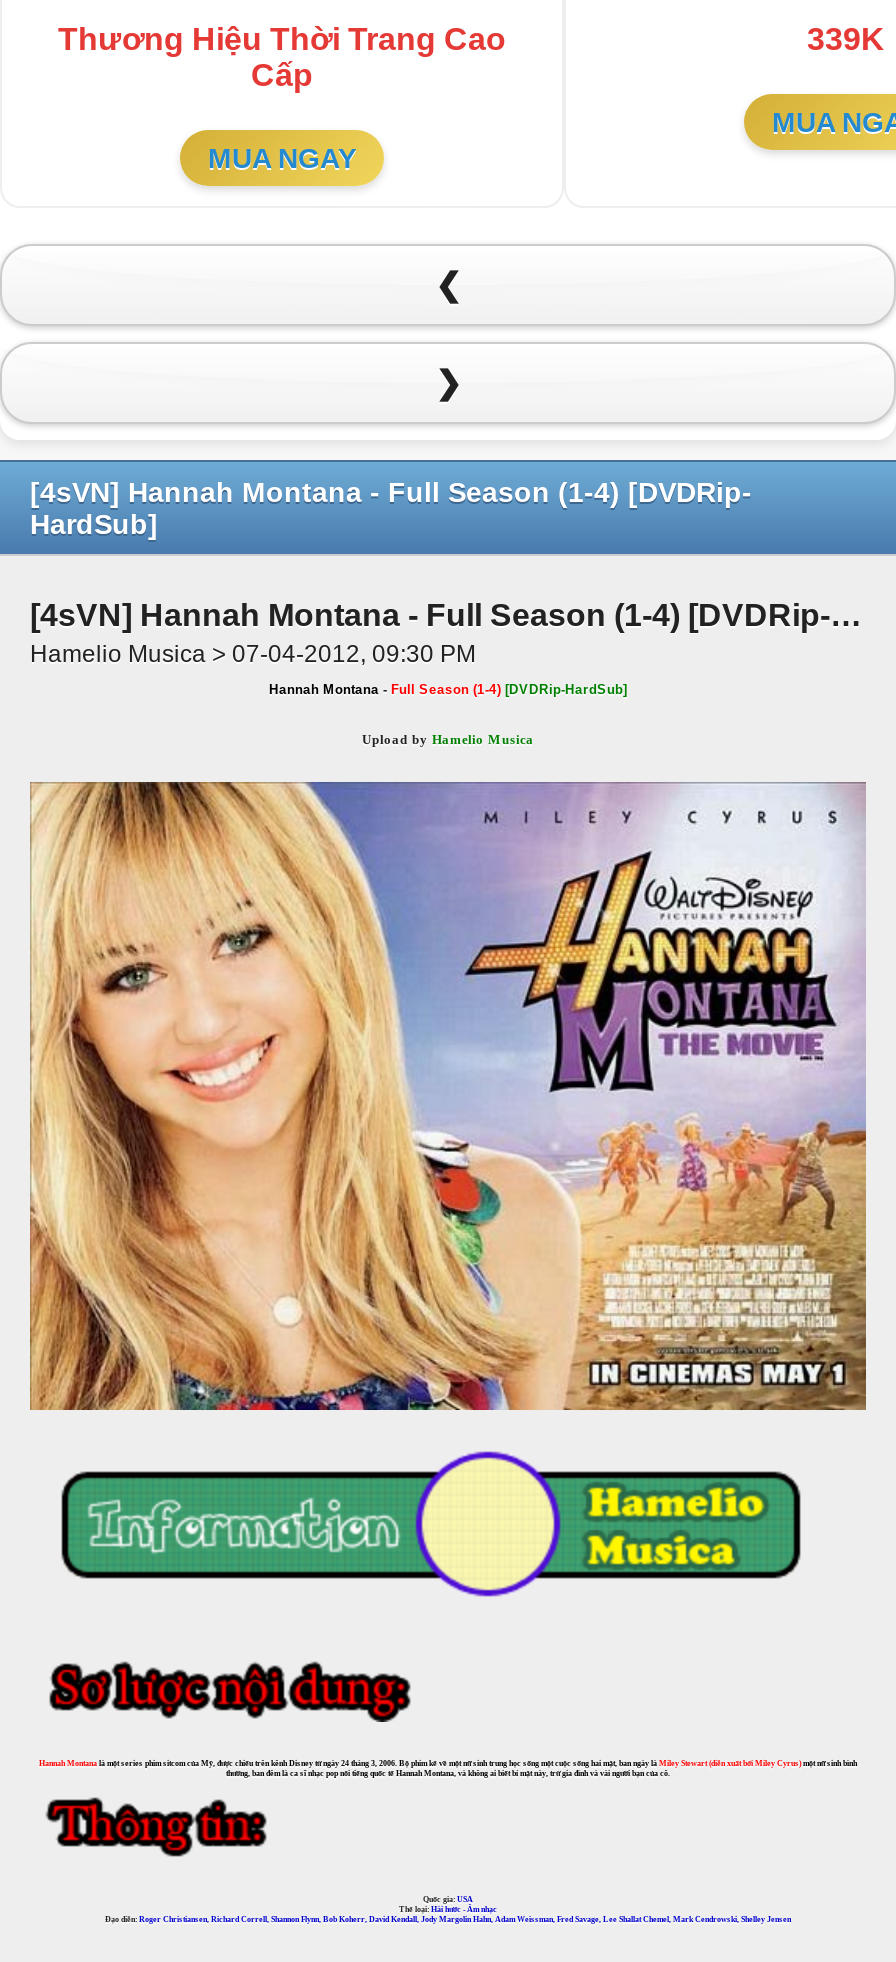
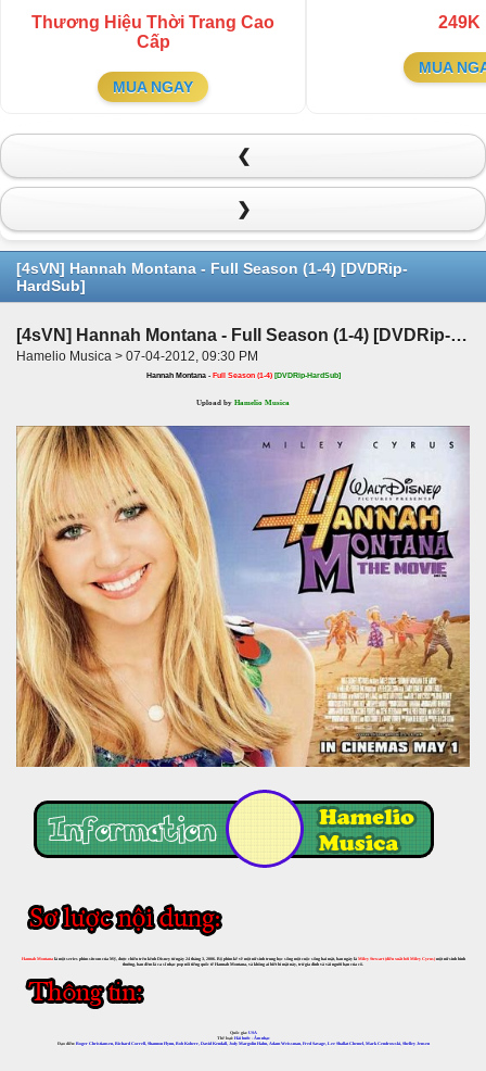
- 339K
+ 249K
